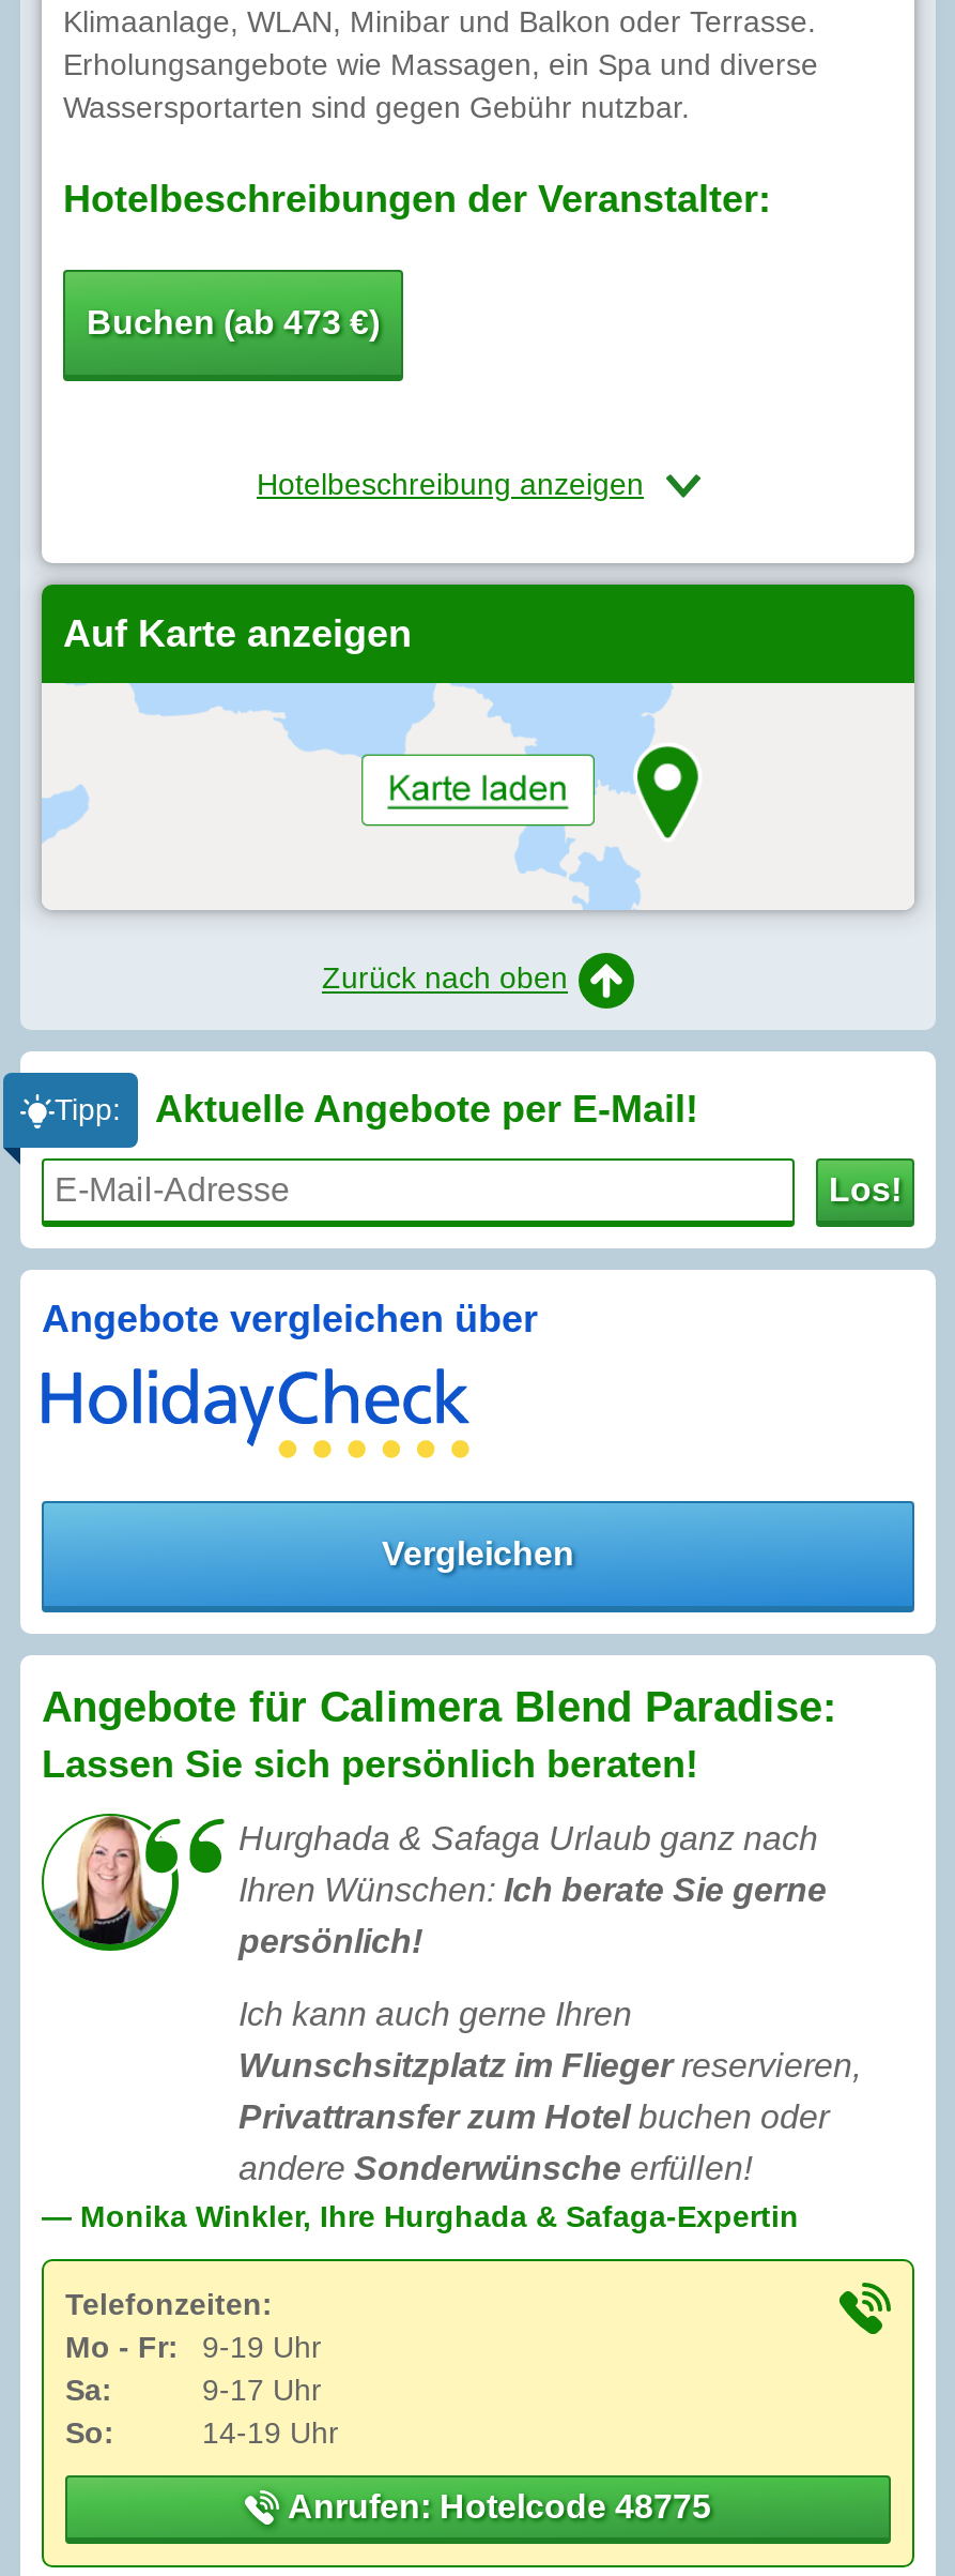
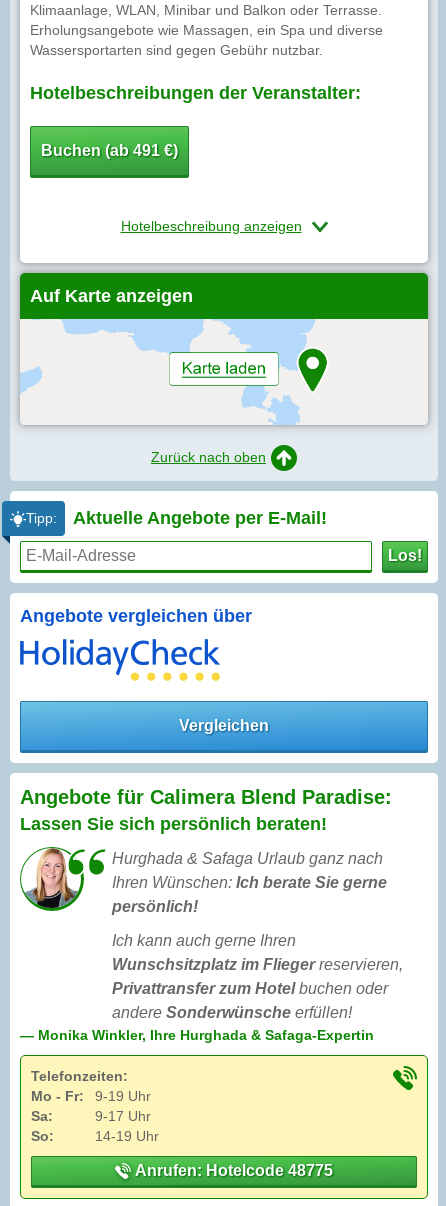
- Buchen (ab 473 €)
+ Buchen (ab 491 €)
